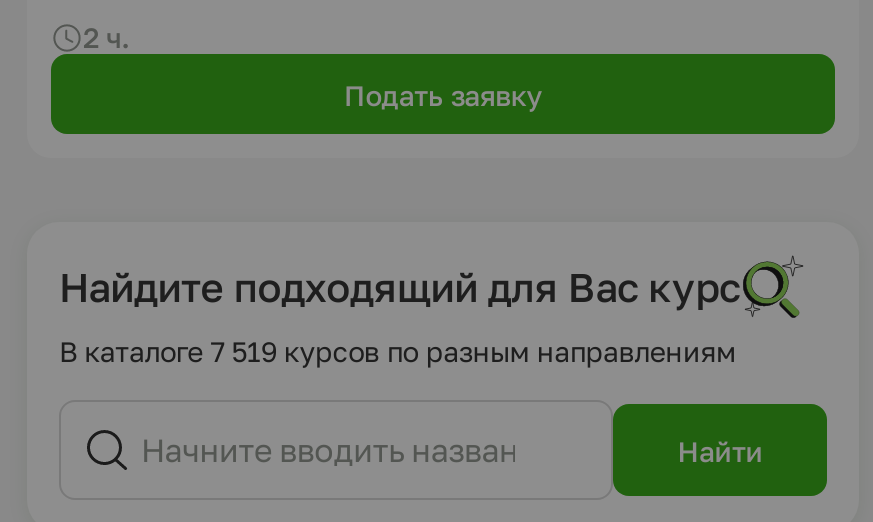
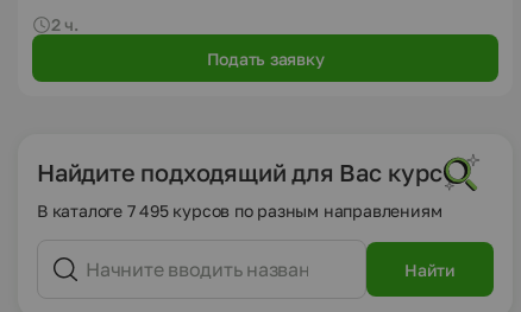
- В каталоге 7 519 курсов по разным направлениям
+ В каталоге 7 495 курсов по разным направлениям
